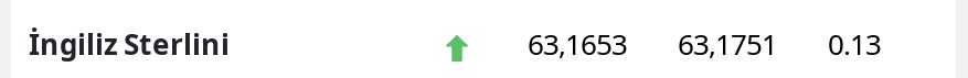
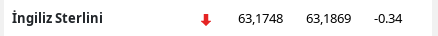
- 63,1653
+ 63,1748

- 63,1751
+ 63,1869

- 0.13
+ -0.34
